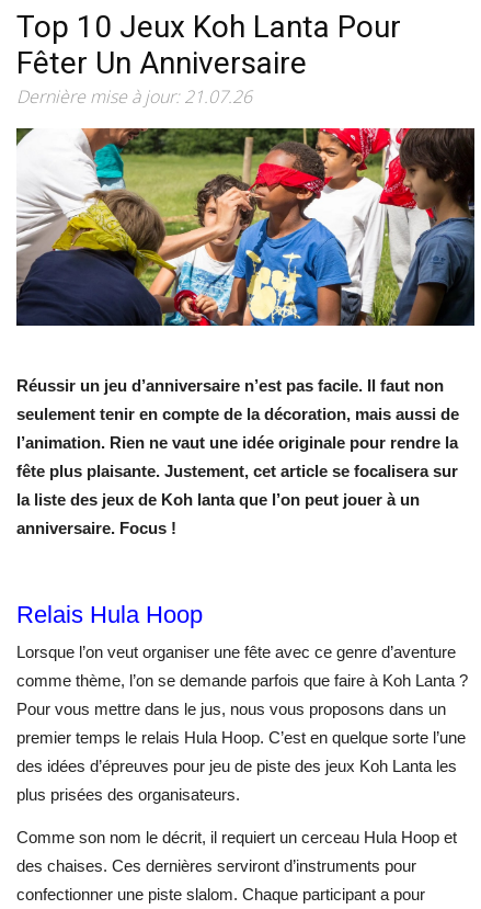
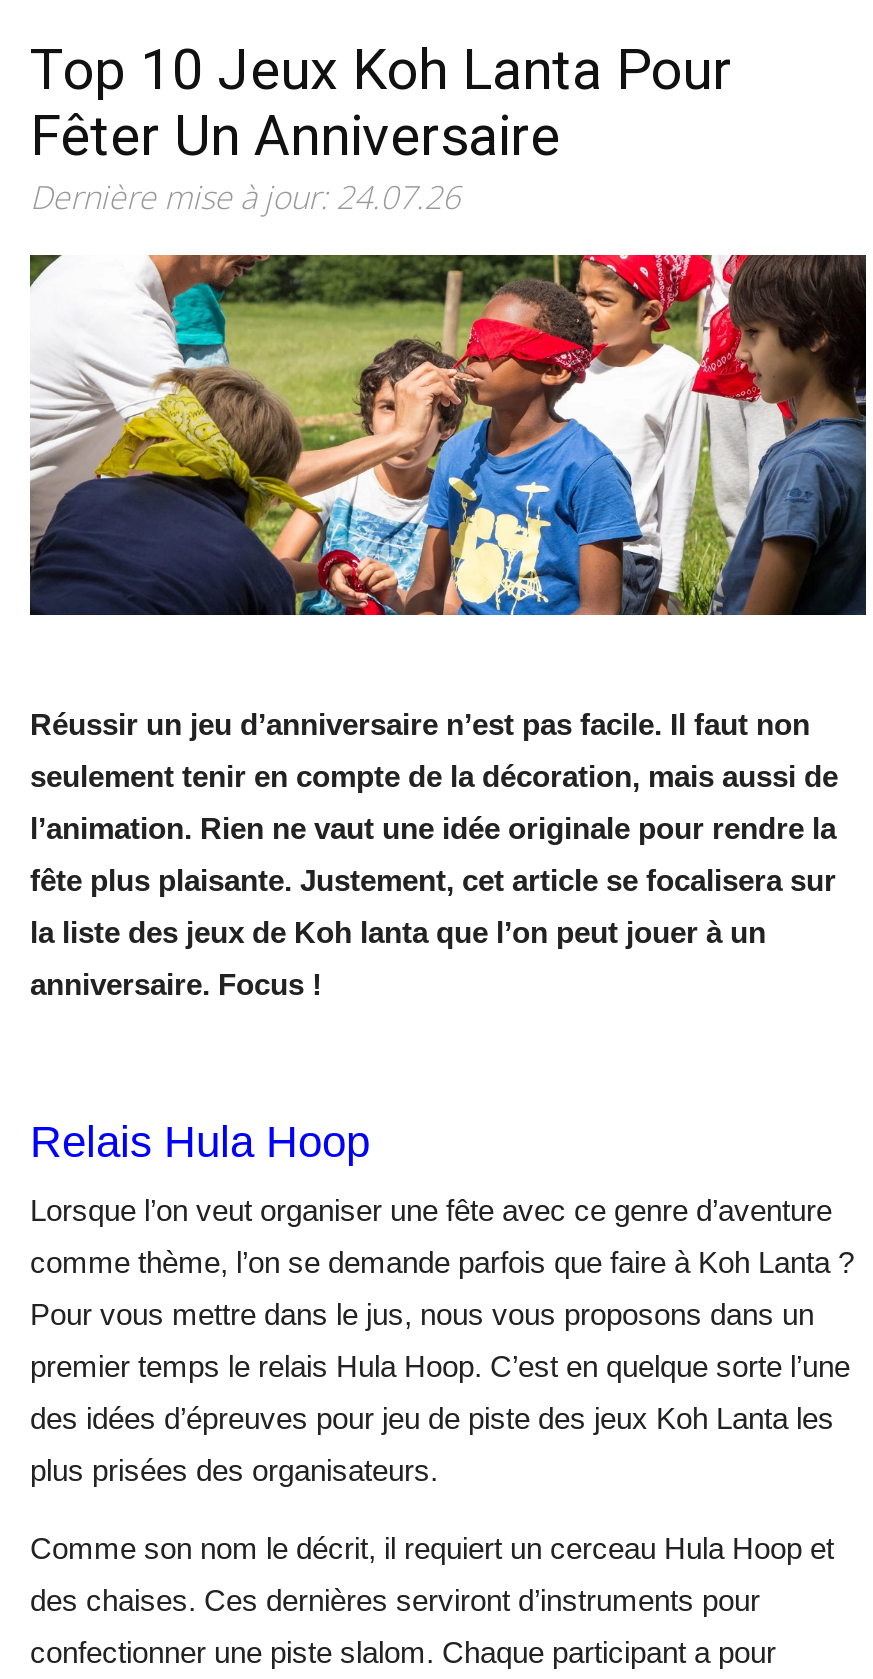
- Dernière mise à jour: 21.07.26
+ Dernière mise à jour: 24.07.26
